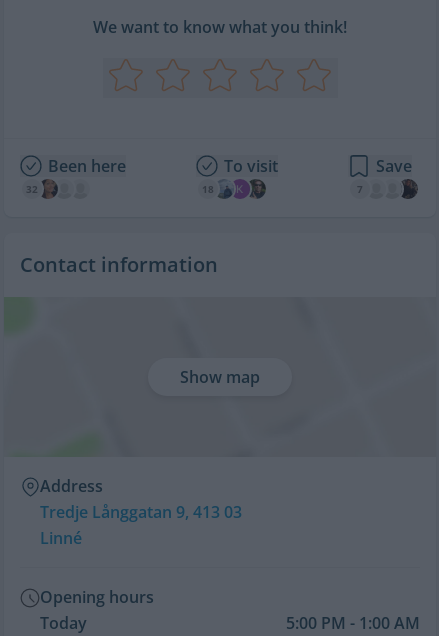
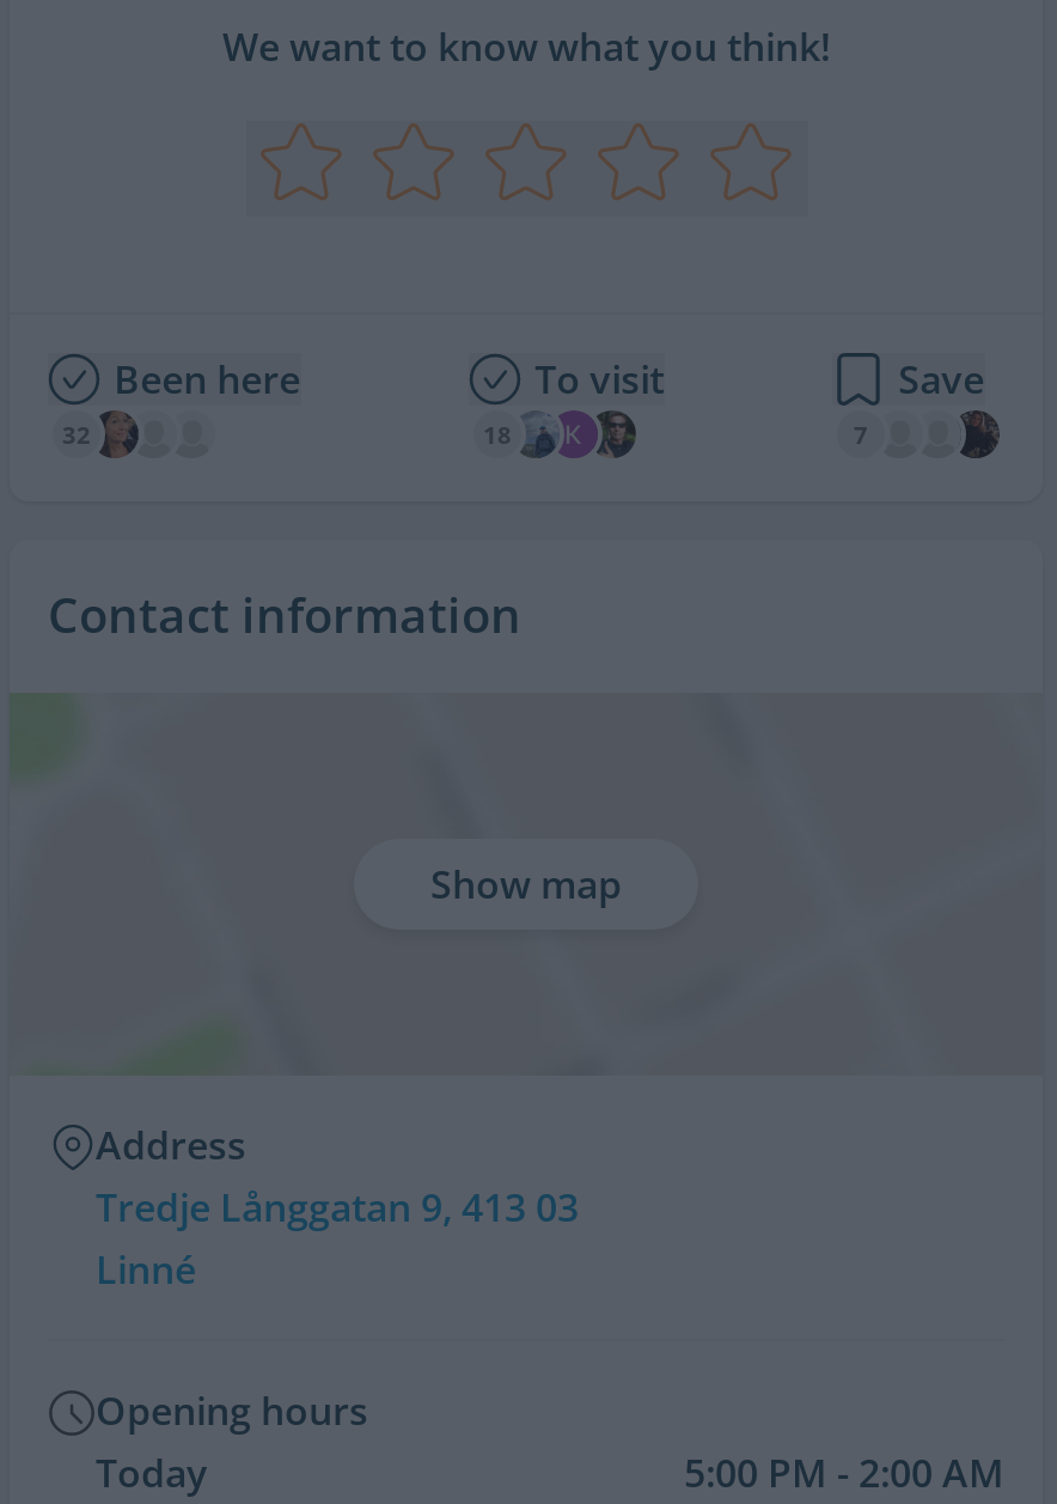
- 5:00 PM - 1:00 AM
+ 5:00 PM - 2:00 AM
